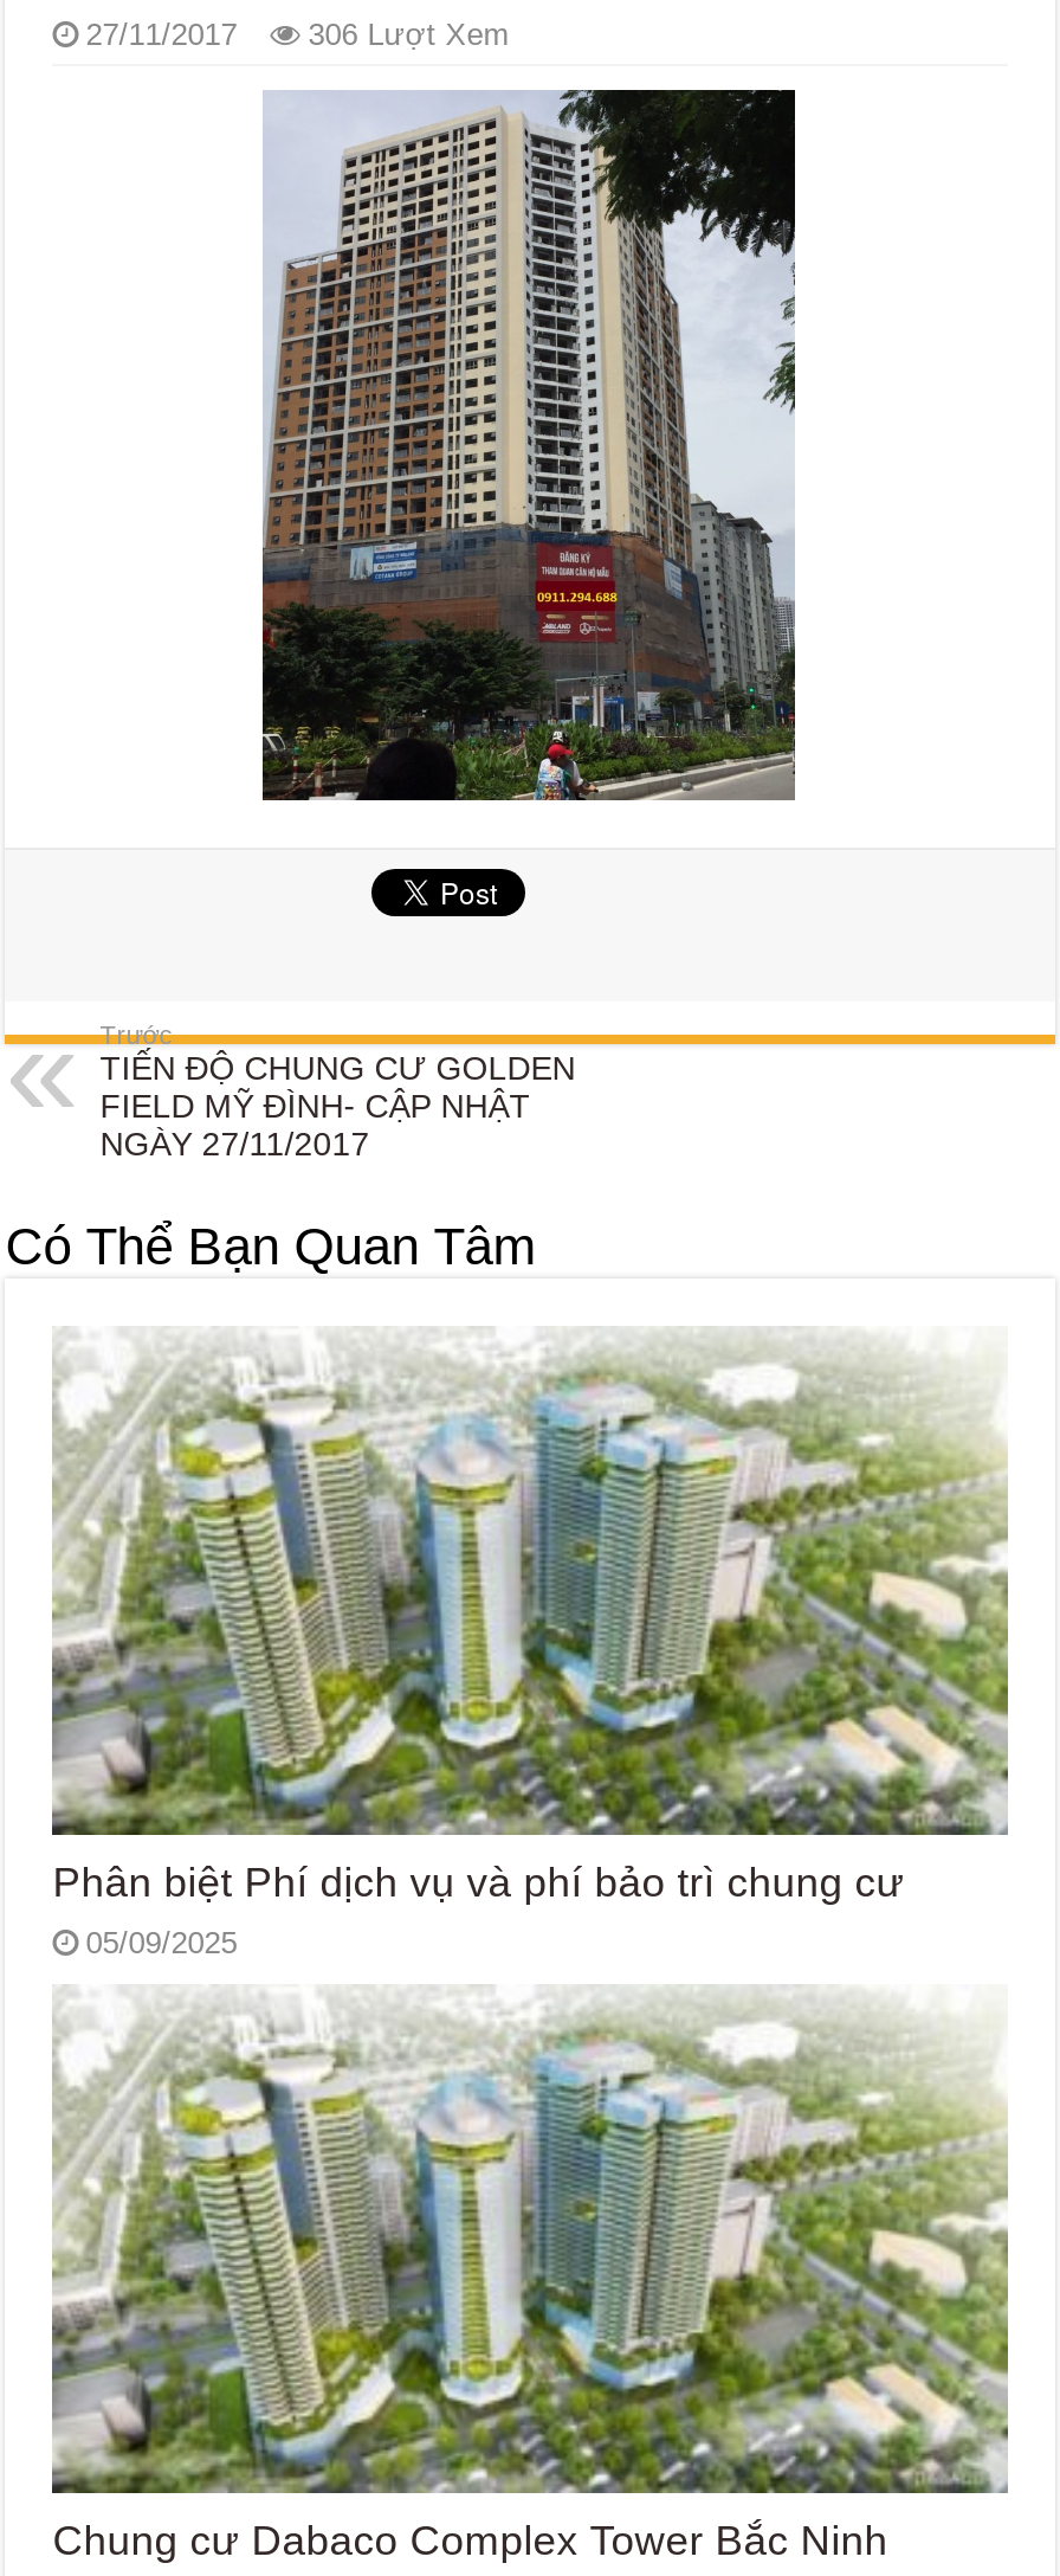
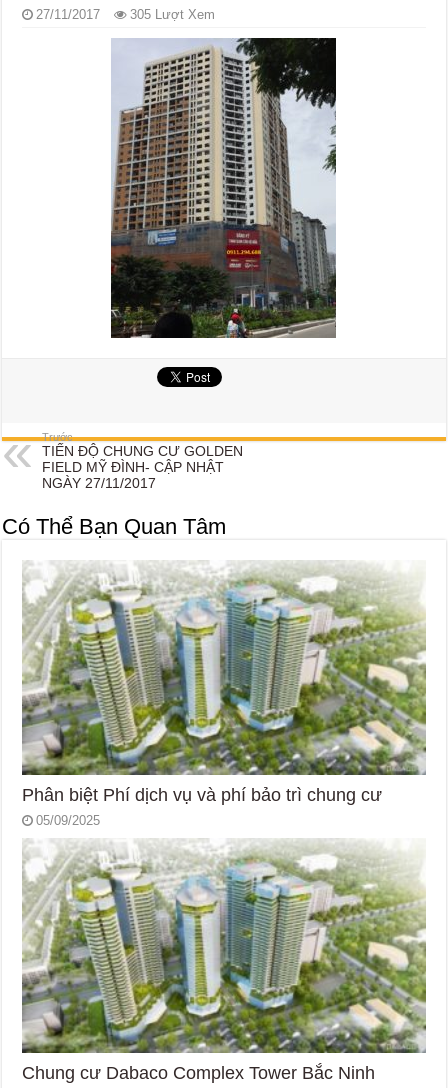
- 27/11/2017 306 Lượt Xem
+ 27/11/2017 305 Lượt Xem
